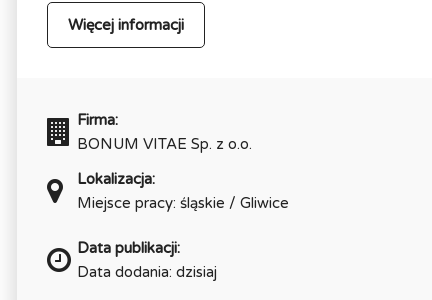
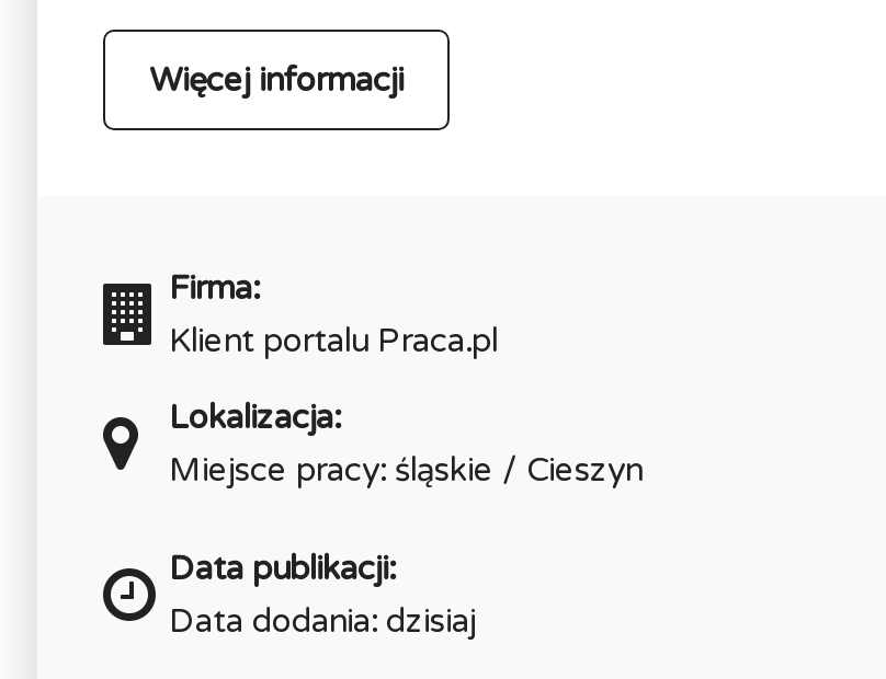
- BONUM VITAE Sp. z o.o.
+ Klient portalu Praca.pl

- Miejsce pracy: śląskie / Gliwice
+ Miejsce pracy: śląskie / Cieszyn
